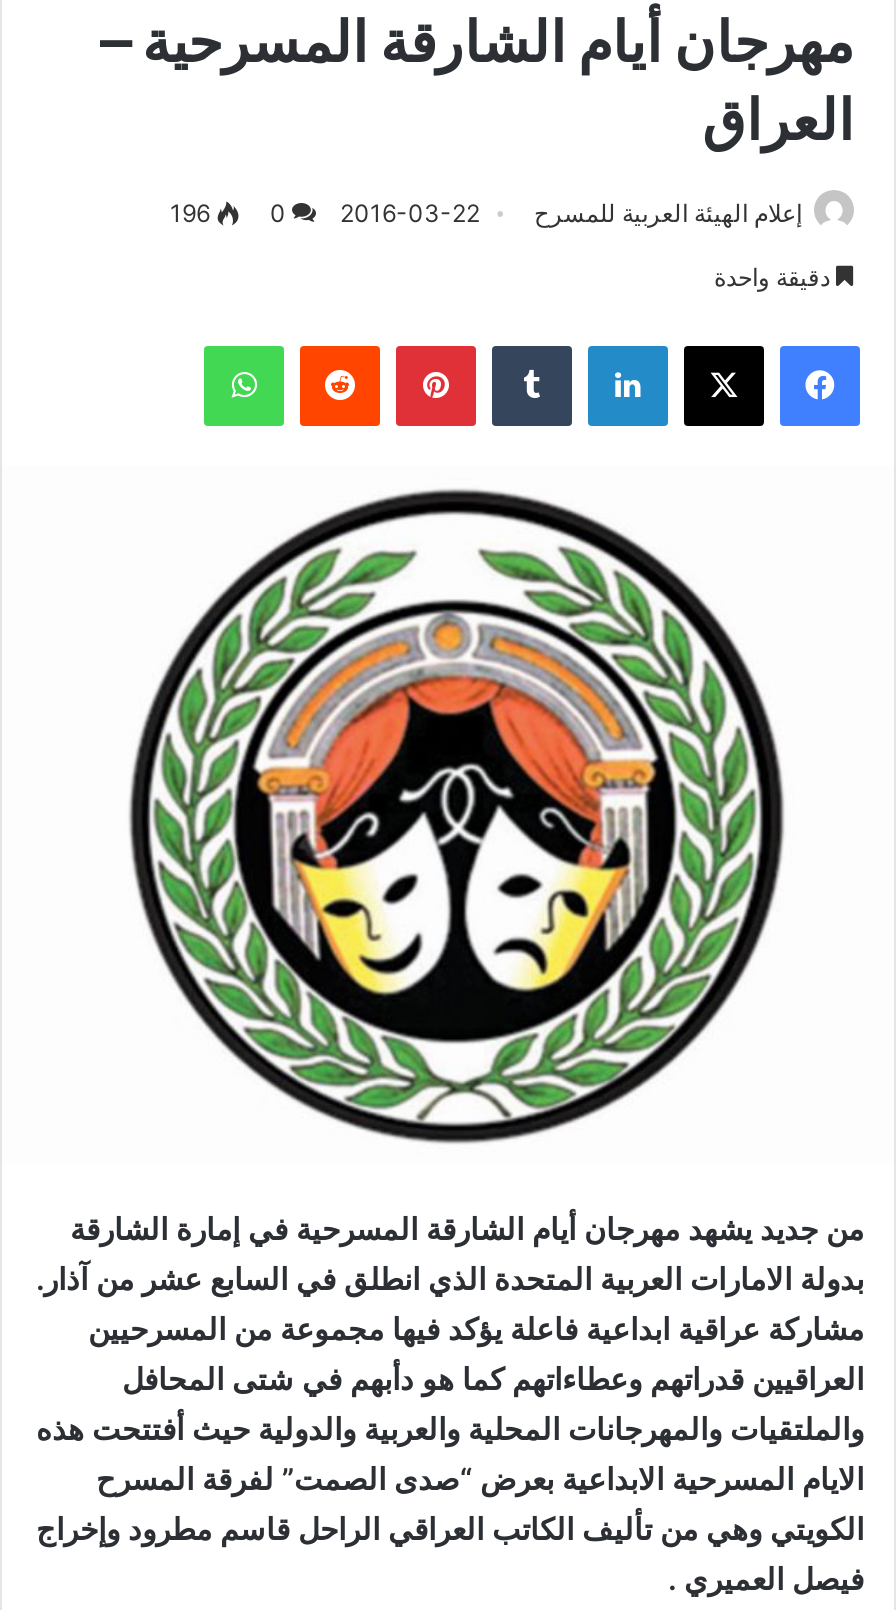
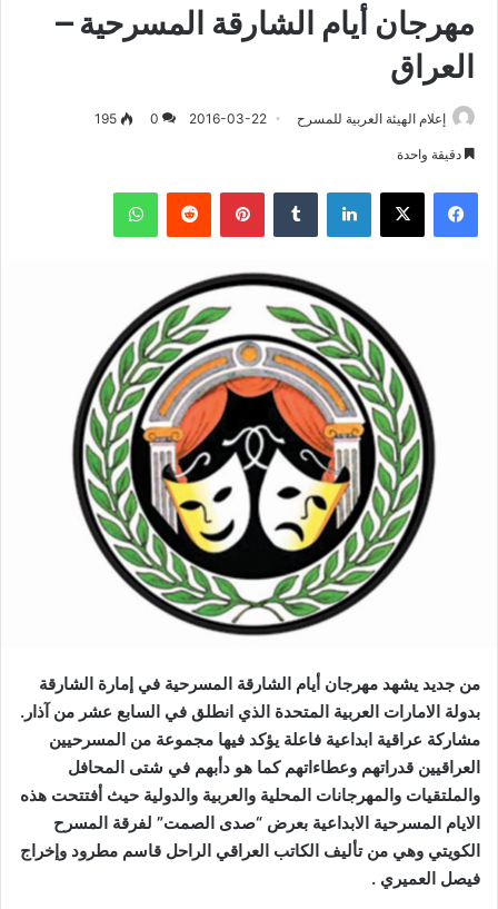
- إعلام الهيئة العربية للمسرح 2016-03-22 0 196
+ إعلام الهيئة العربية للمسرح 2016-03-22 0 195
